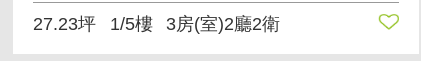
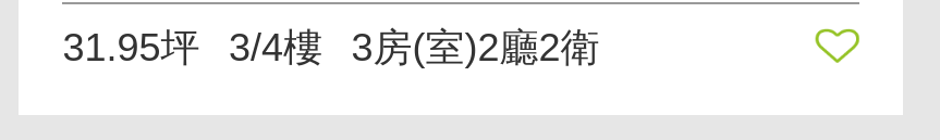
- 27.23坪
- 1/5樓
+ 31.95坪
+ 3/4樓
